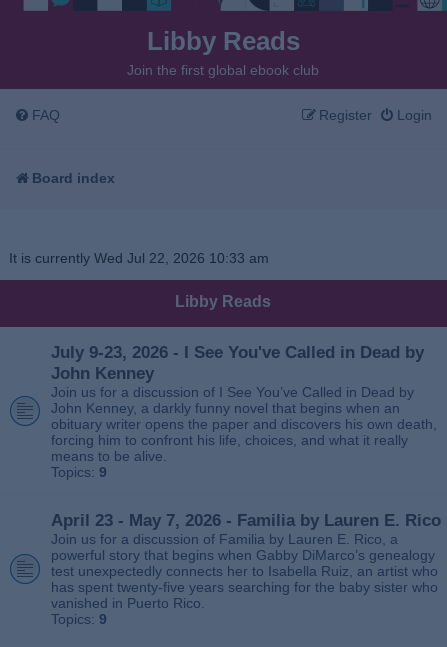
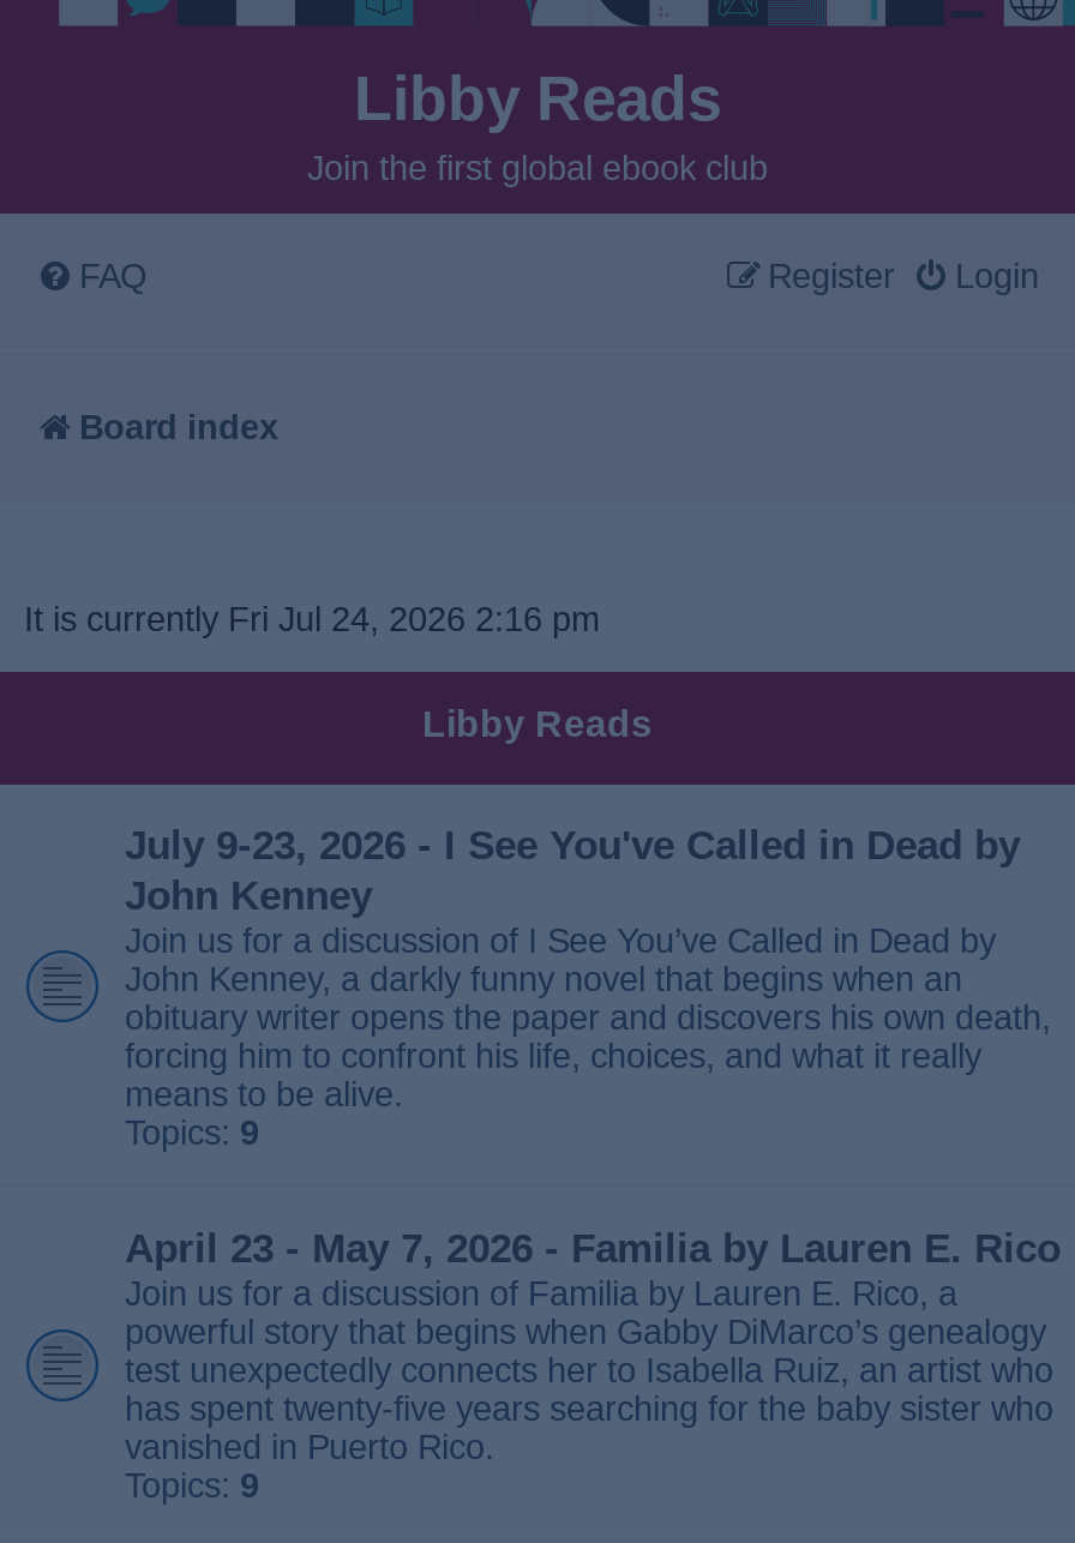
- It is currently Wed Jul 22, 2026 10:33 am
+ It is currently Fri Jul 24, 2026 2:16 pm
